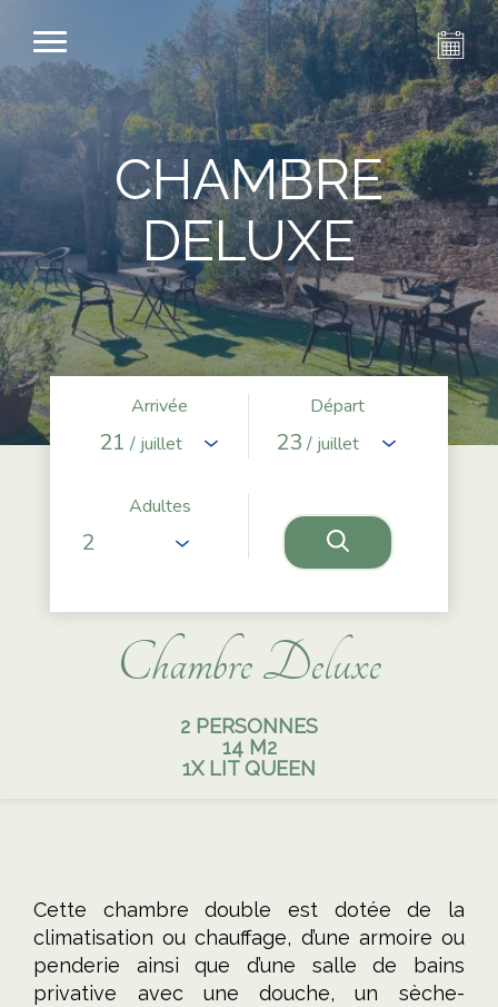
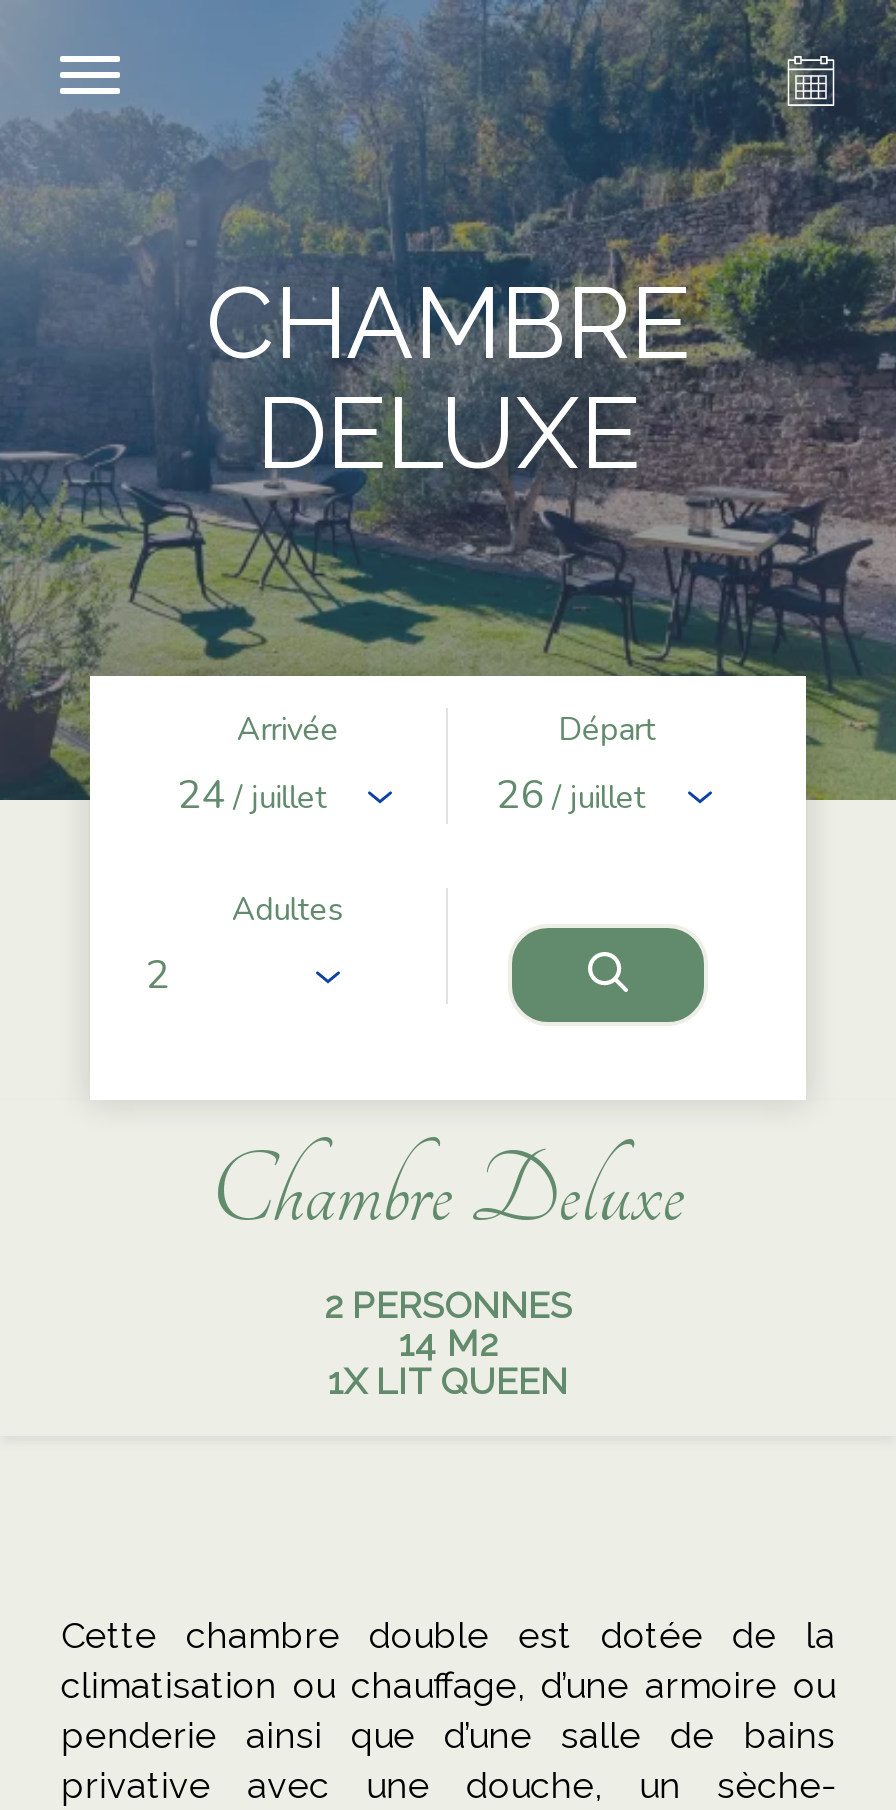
- 21 / juillet
+ 24 / juillet

- 23 / juillet
+ 26 / juillet
